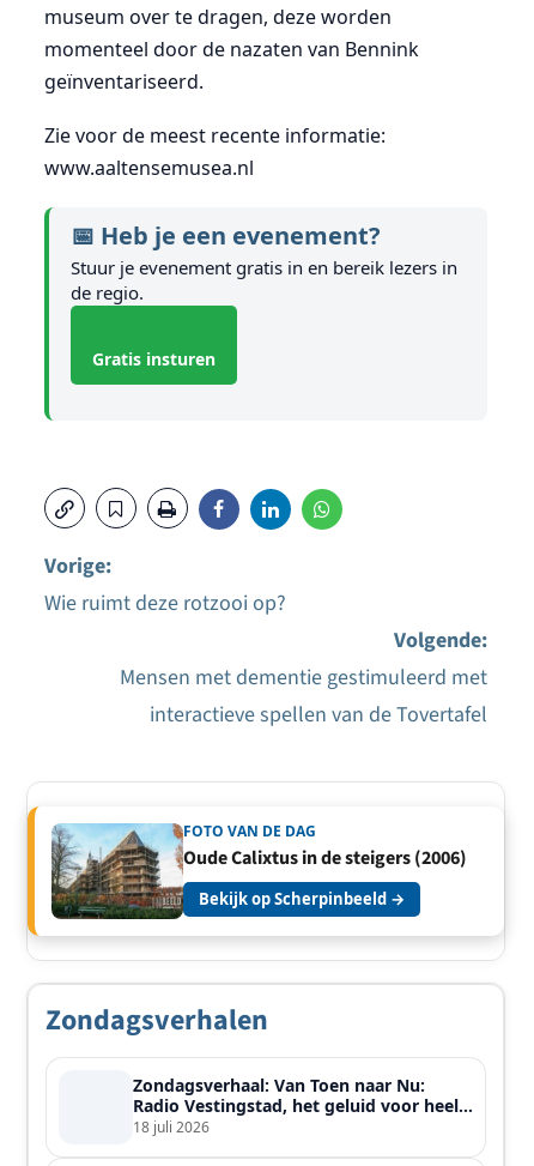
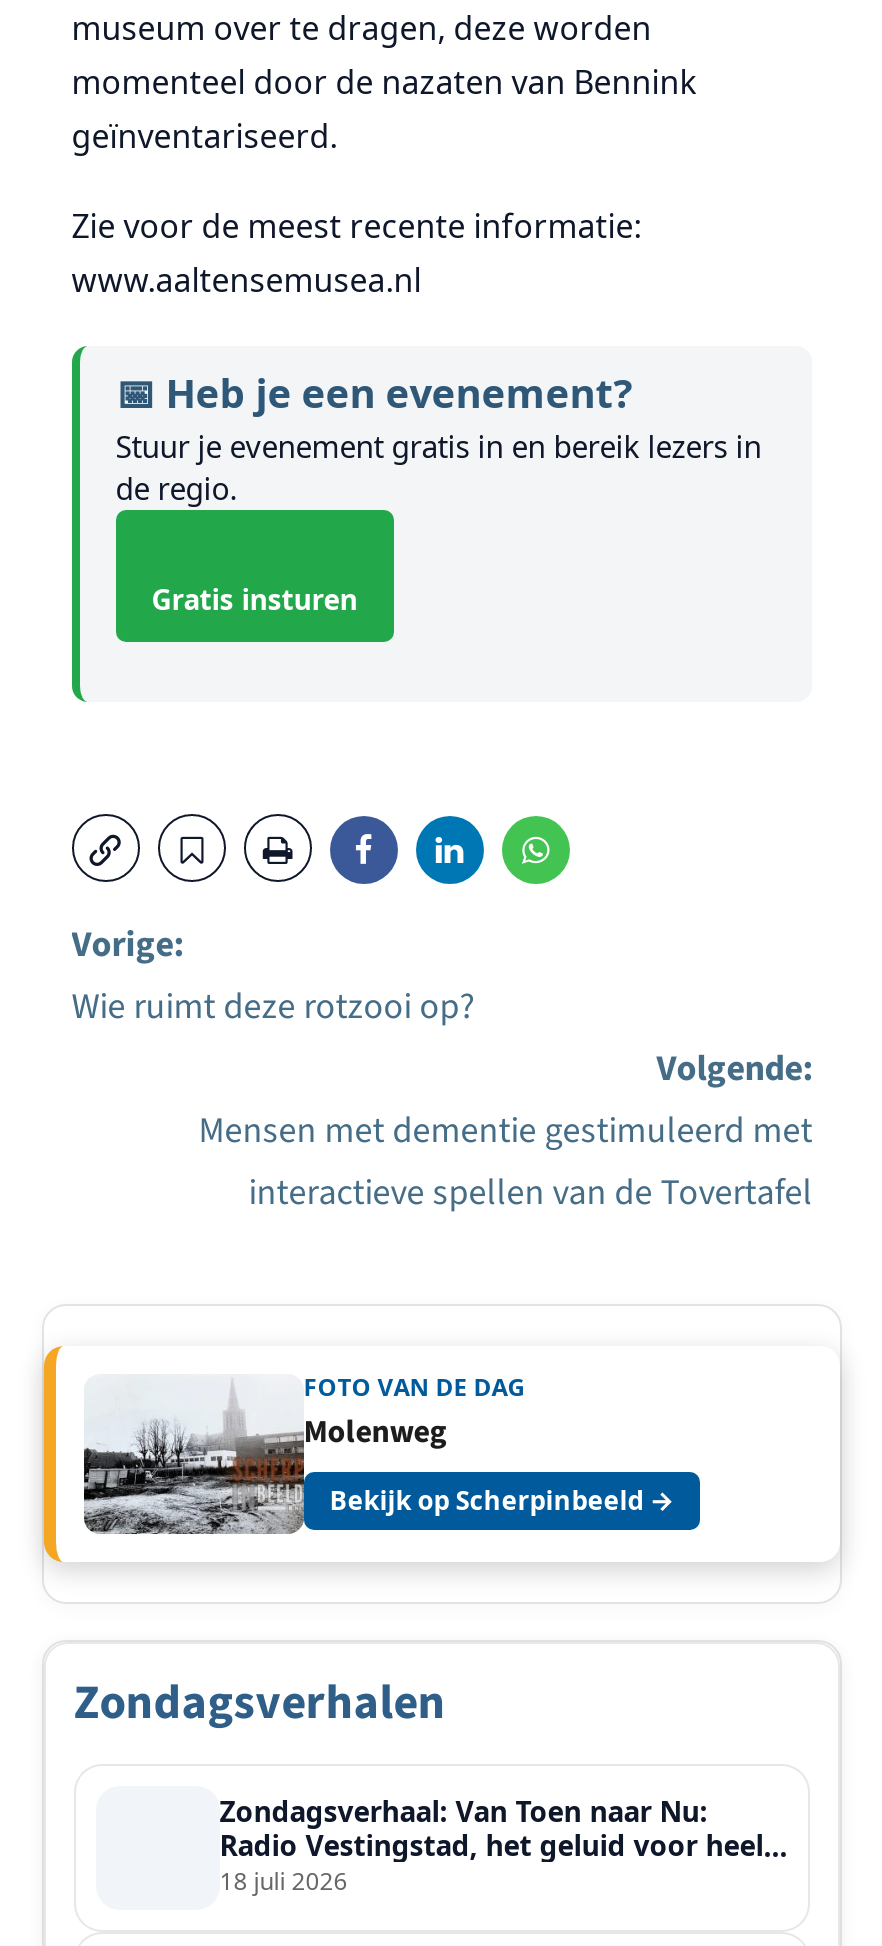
- [image]
- Oude Calixtus in de steigers (2006)
+ [image]
+ Molenweg
